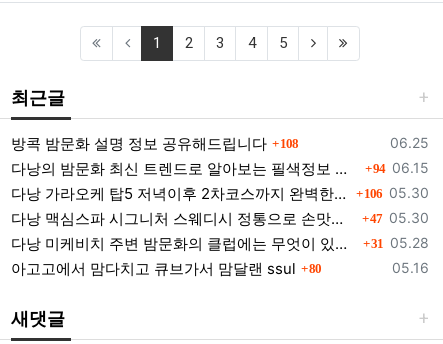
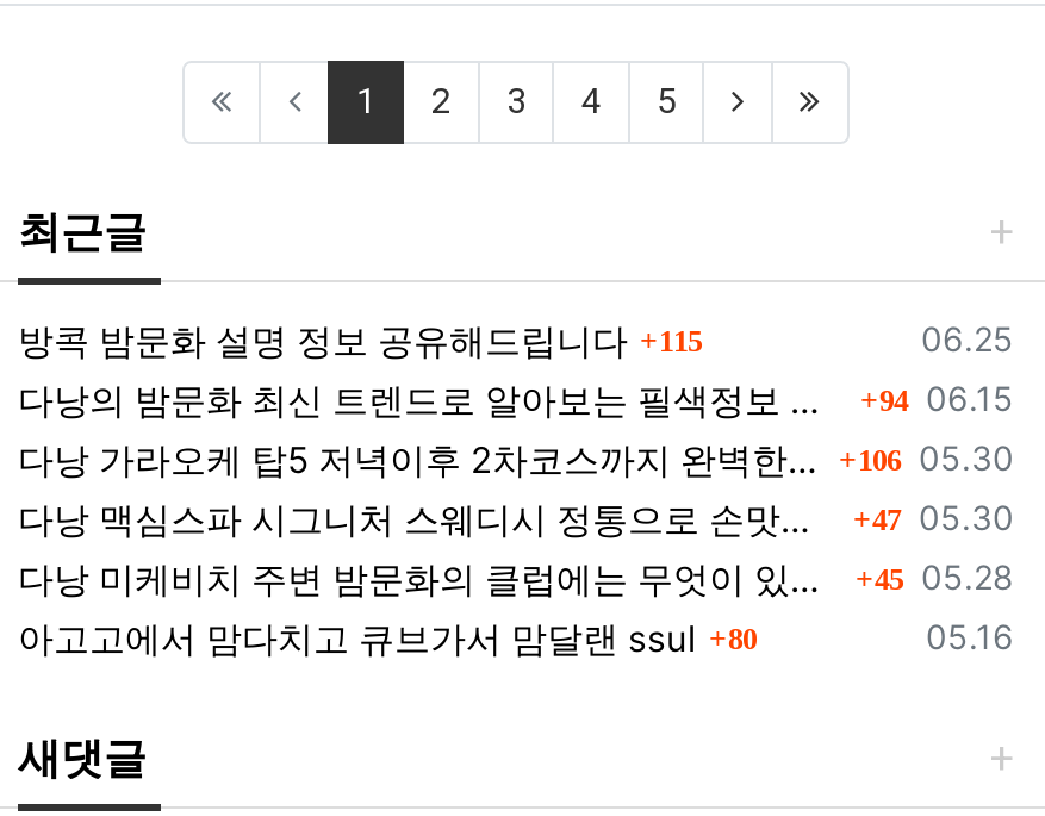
- 108
+ 115

- 31
+ 45
